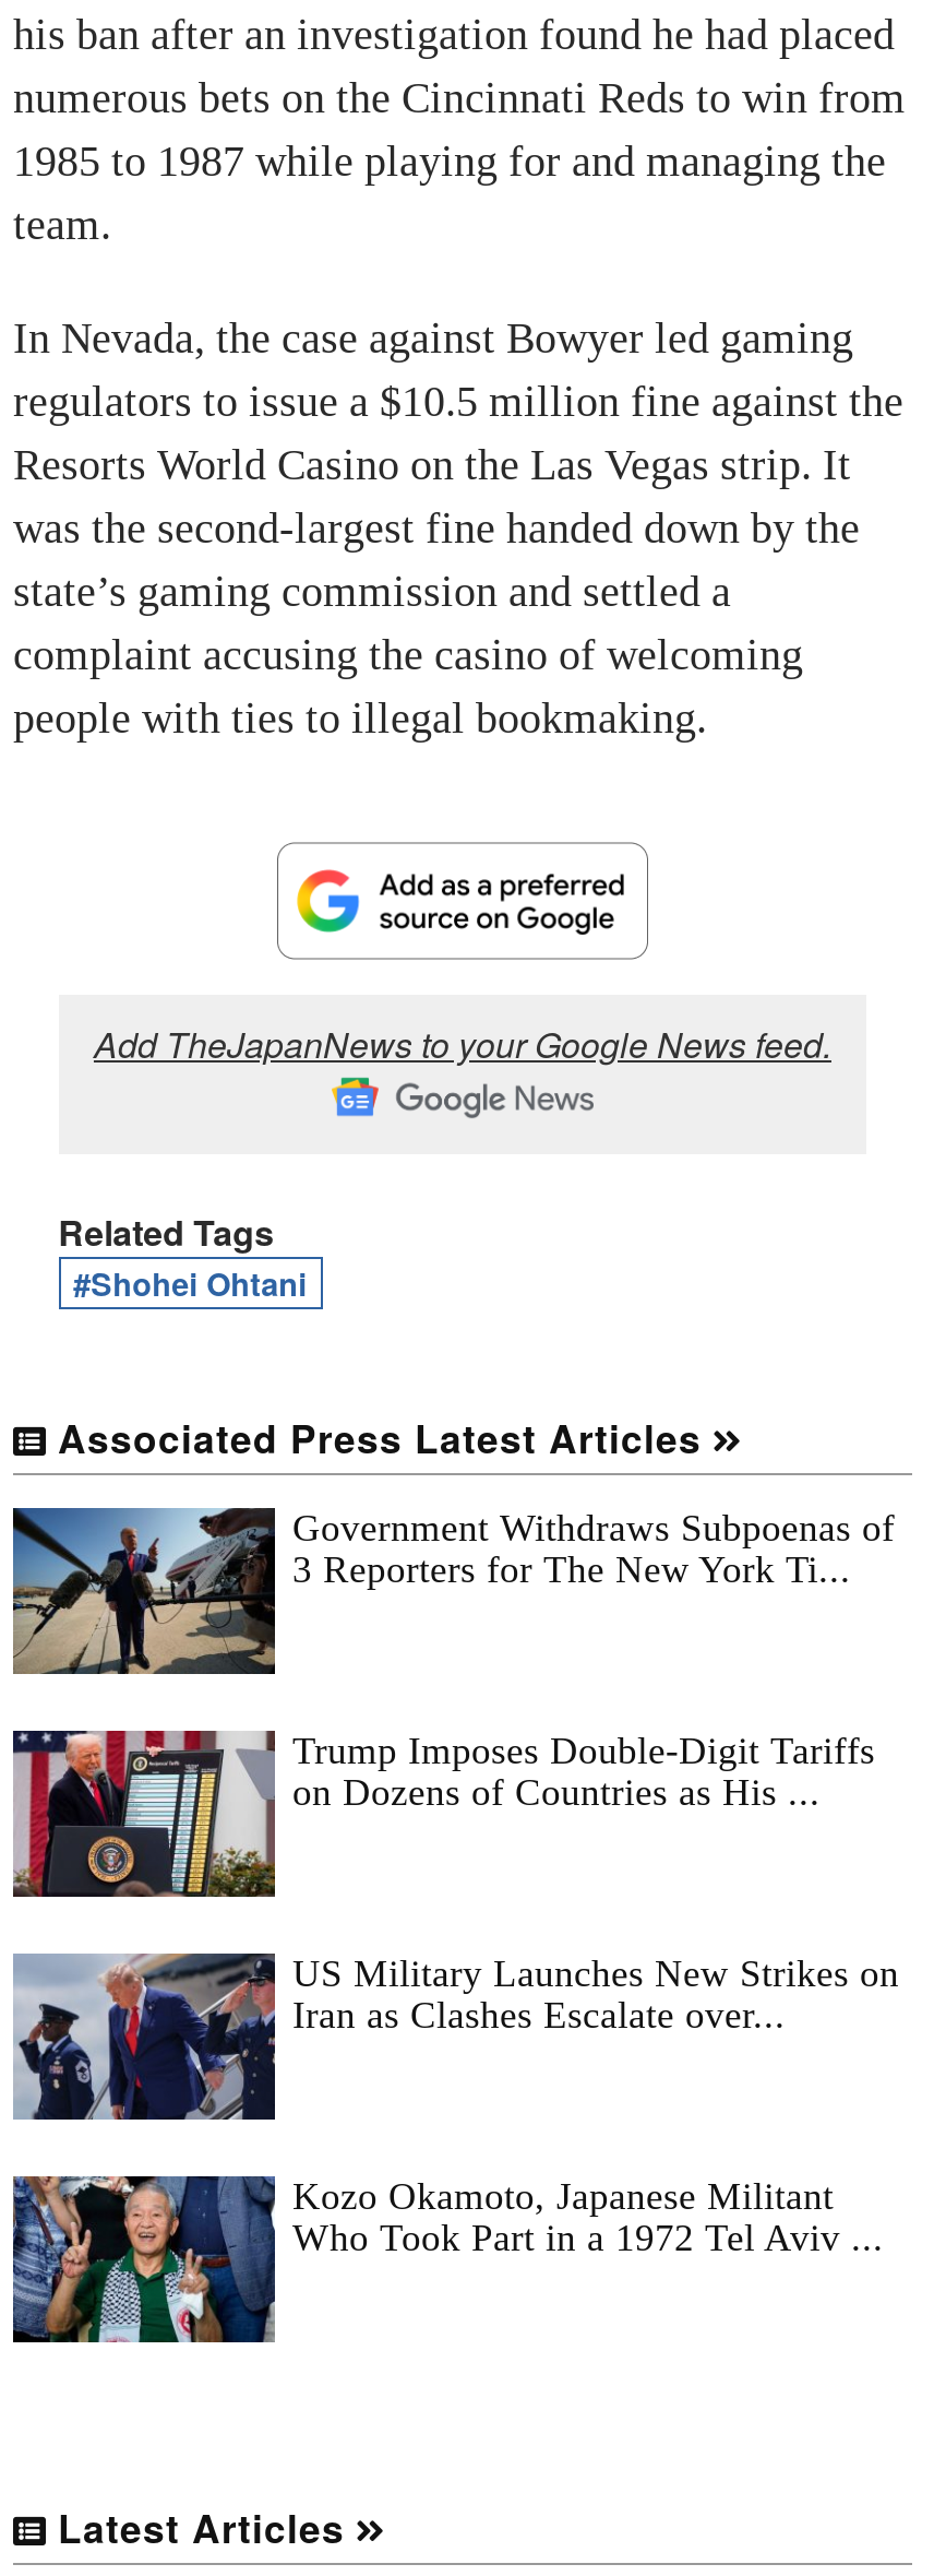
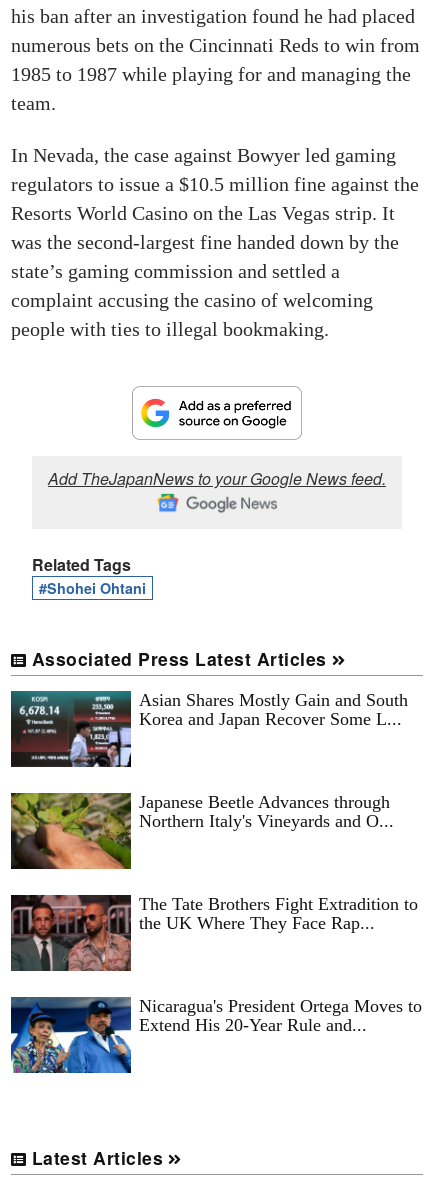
- [image]
- Government Withdraws Subpoenas of
- 3 Reporters for The New York Ti...
+ [image]
+ Asian Shares Mostly Gain and South
+ Korea and Japan Recover Some L...

- [image]
- Trump Imposes Double-Digit Tariffs
- on Dozens of Countries as His ...
+ [image]
+ Japanese Beetle Advances through
+ Northern Italy's Vineyards and O...

- [image]
- US Military Launches New Strikes on
- Iran as Clashes Escalate over...
+ [image]
+ The Tate Brothers Fight Extradition to
+ the UK Where They Face Rap...

- [image]
- Kozo Okamoto, Japanese Militant
- Who Took Part in a 1972 Tel Aviv ...
+ [image]
+ Nicaragua's President Ortega Moves to
+ Extend His 20-Year Rule and...
